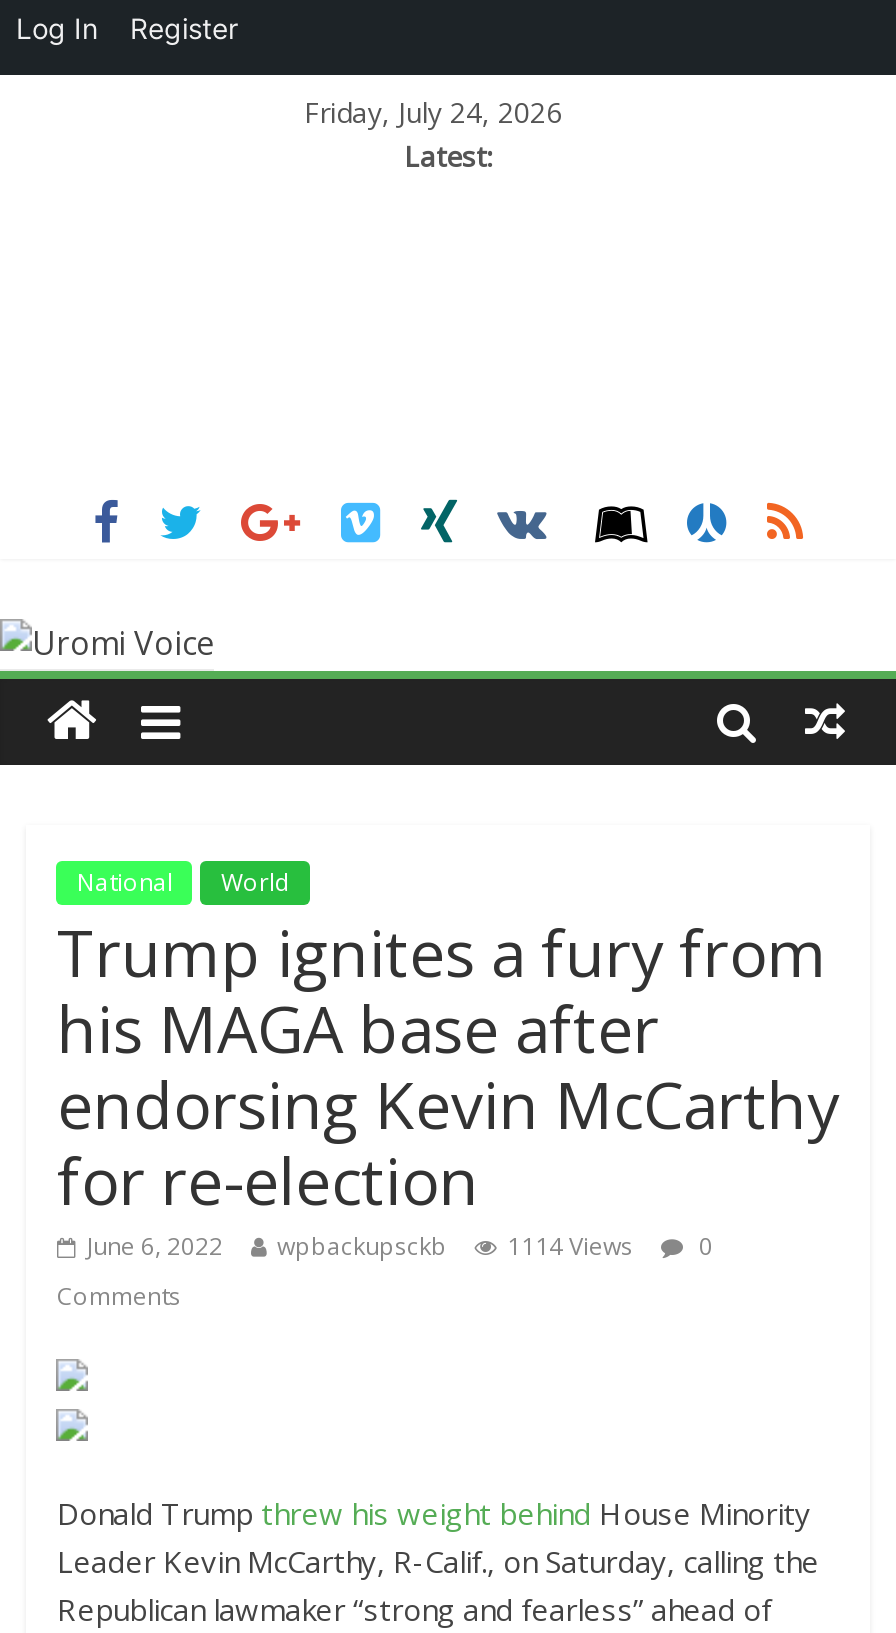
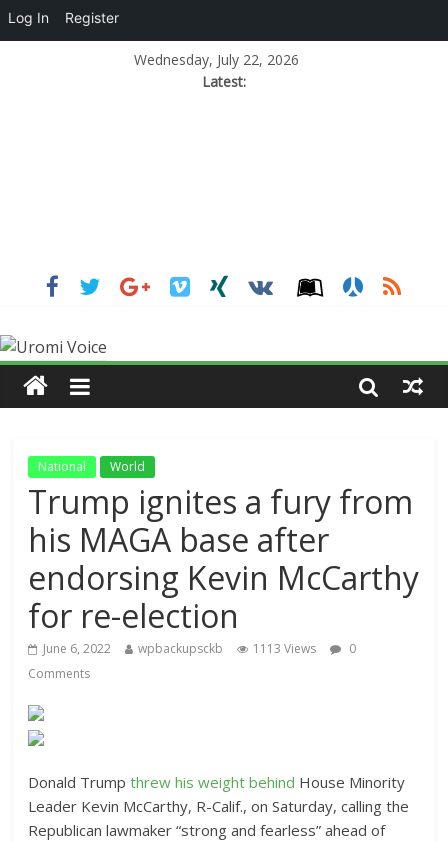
- Friday, July 24, 2026
+ Wednesday, July 22, 2026

- June 6, 2022 wpbackupsckb 1114 Views 0
+ June 6, 2022 wpbackupsckb 1113 Views 0
